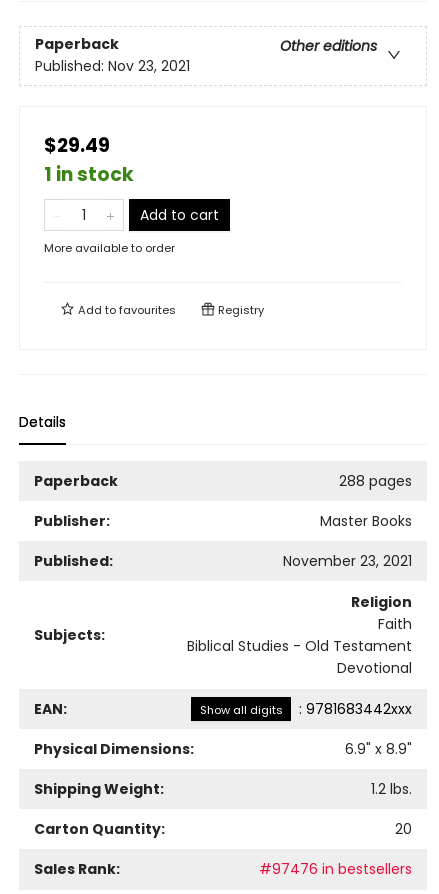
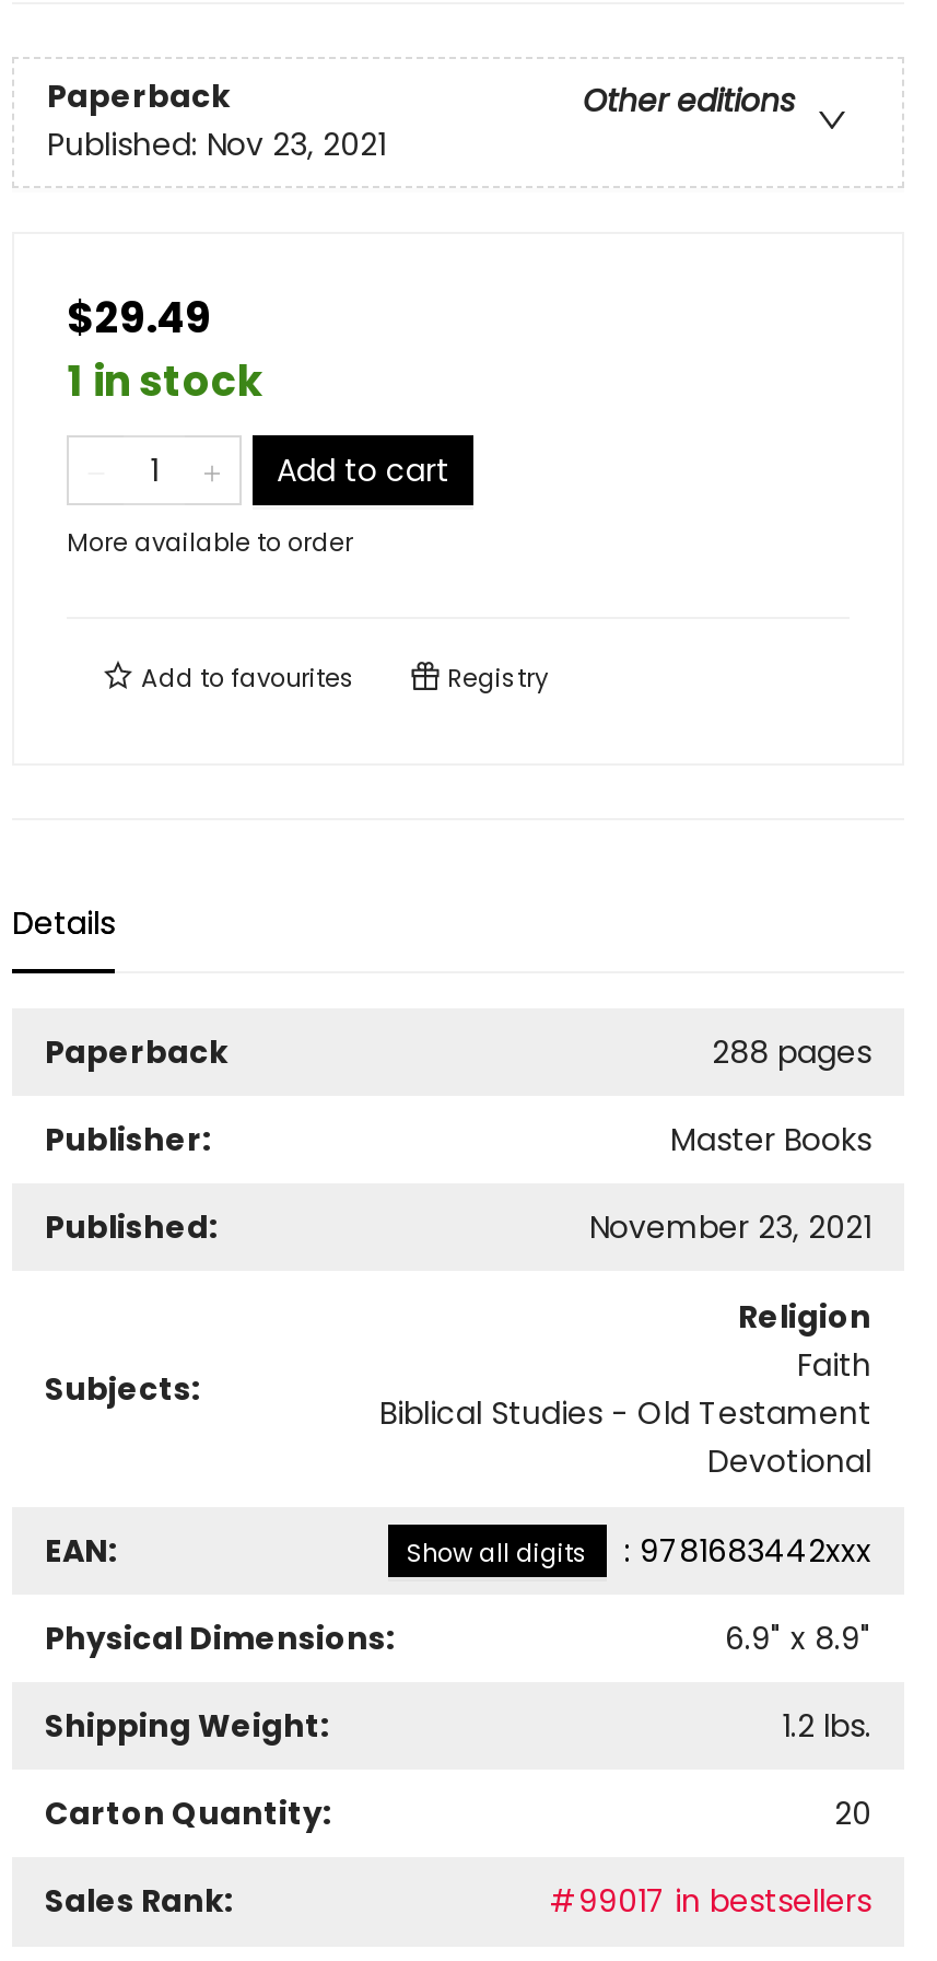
- #97476 in bestsellers
+ #99017 in bestsellers
